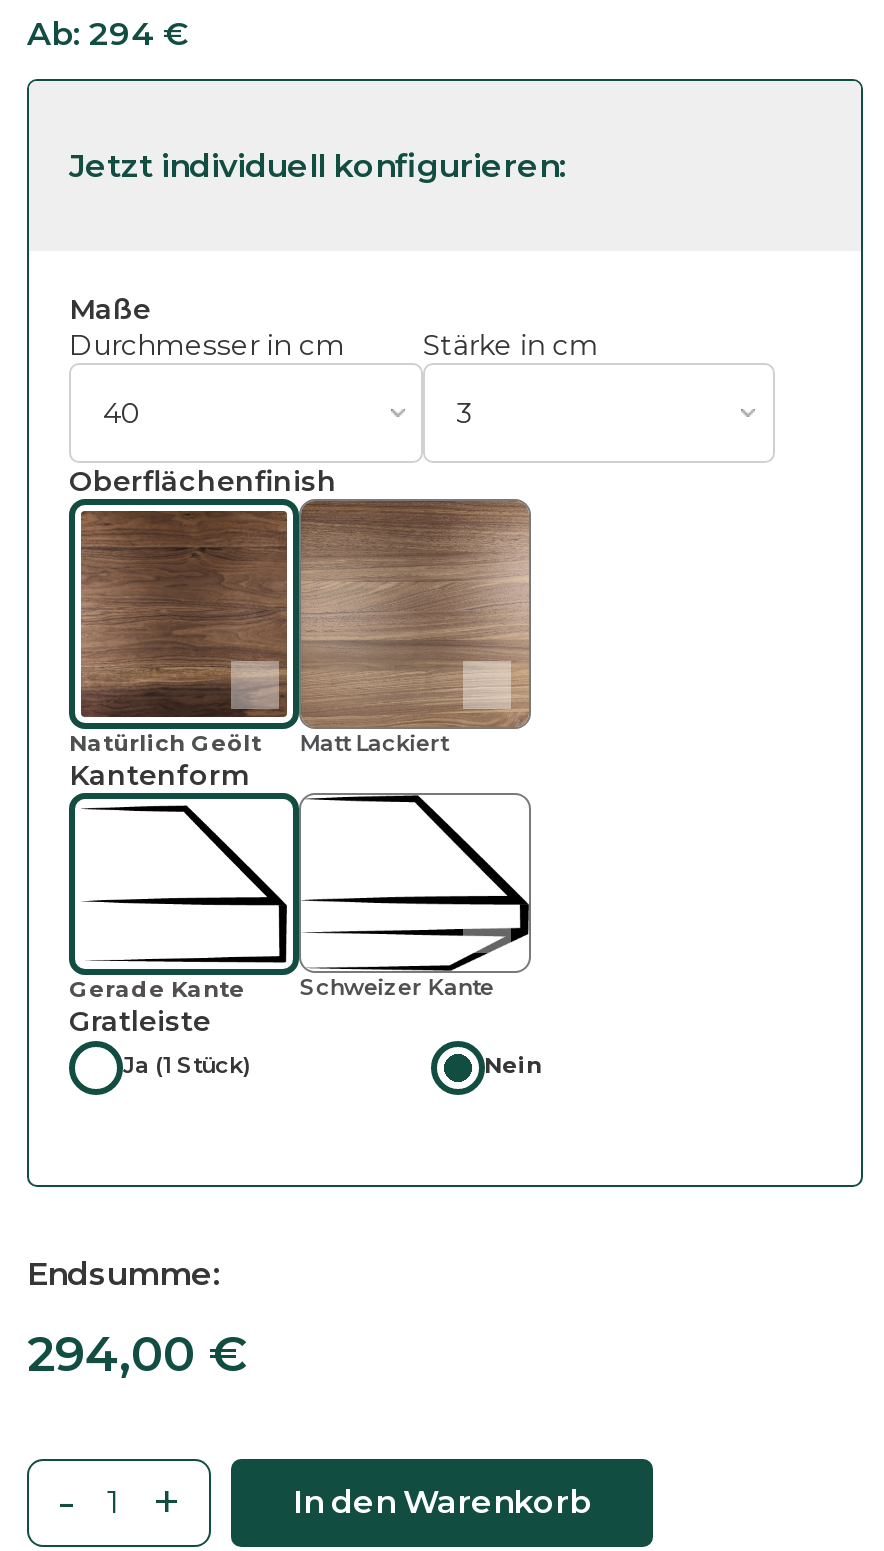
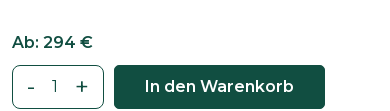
- [image]
- Maße
- Durchmesser in cm
- Stärke in cm

- Oberflächenfinish

- Natürlich Geölt
- Matt Lackiert
- Kantenform

- Gerade Kante
- Schweizer Kante
- Gratleiste
- Ja (1 Stück)
- Nein

- Endsumme
- 294,00 €
